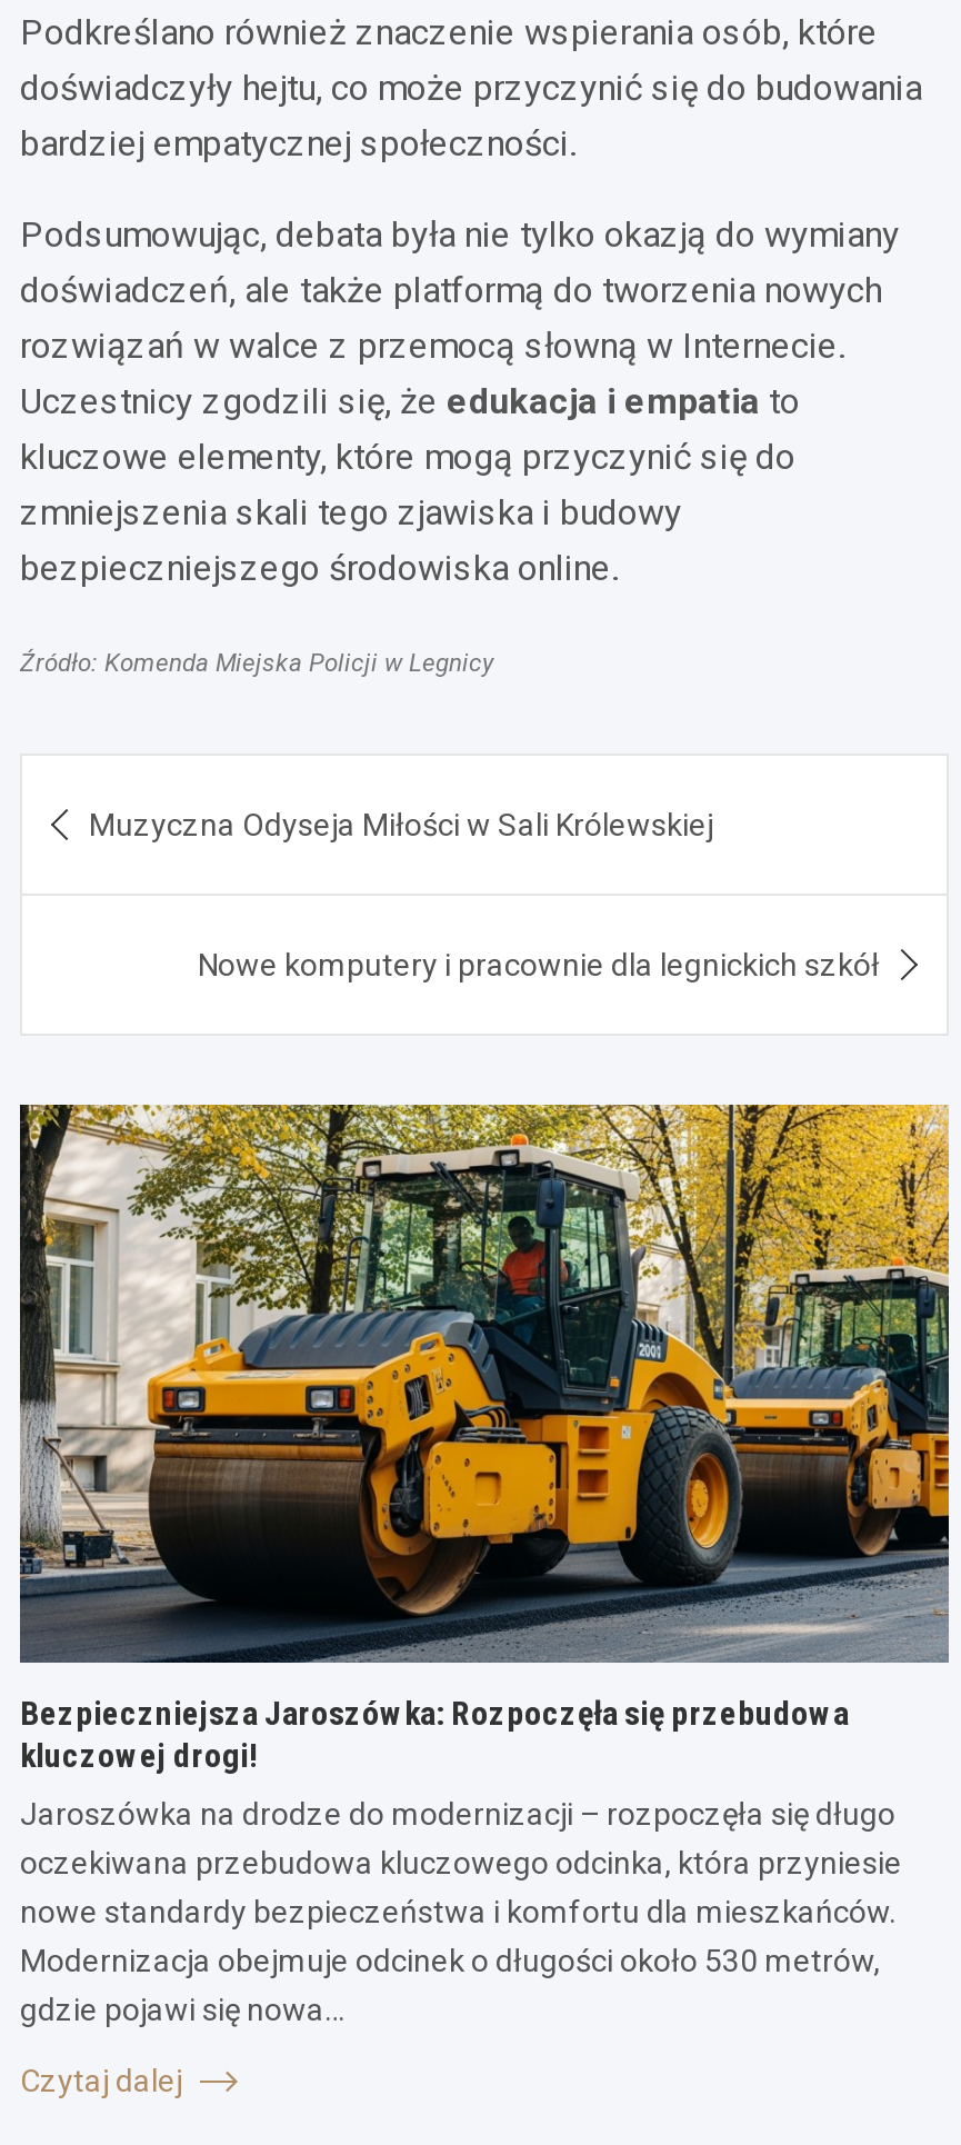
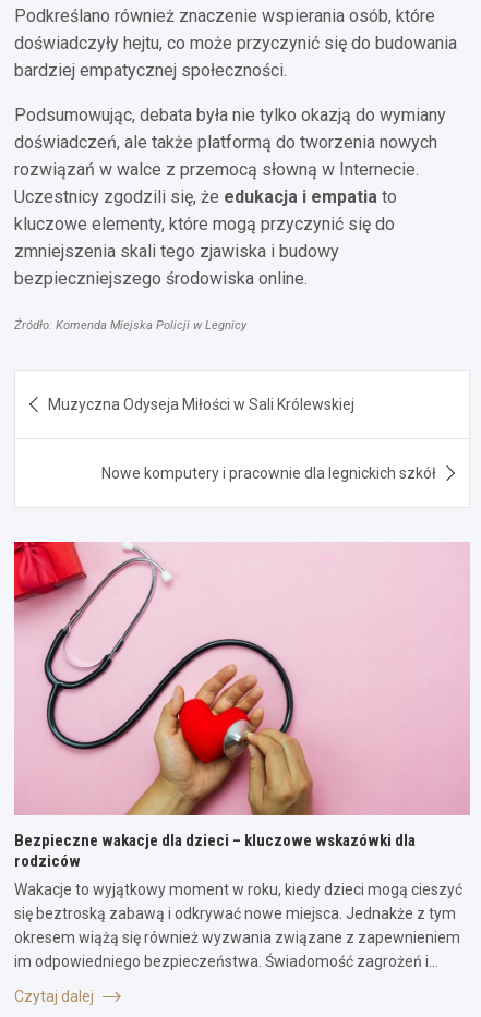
- [image]
- Bezpieczniejsza Jaroszówka: Rozpoczęła się przebudowa
- kluczowej drogi!
+ [image]
+ Bezpieczne wakacje dla dzieci – kluczowe wskazówki dla
+ rodziców

- Jaroszówka na drodze do modernizacji – rozpoczęła się długo
- oczekiwana przebudowa kluczowego odcinka, która przyniesie
- nowe standardy bezpieczeństwa i komfortu dla mieszkańców.
- Modernizacja obejmuje odcinek o długości około 530 metrów,
- gdzie pojawi się nowa…
+ Wakacje to wyjątkowy moment w roku, kiedy dzieci mogą cieszyć
+ się beztroską zabawą i odkrywać nowe miejsca. Jednakże z tym
+ okresem wiążą się również wyzwania związane z zapewnieniem
+ im odpowiedniego bezpieczeństwa. Świadomość zagrożeń i…
